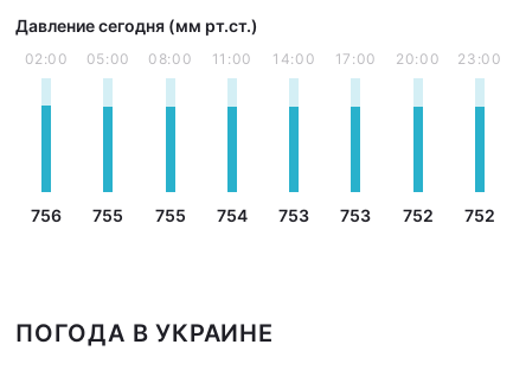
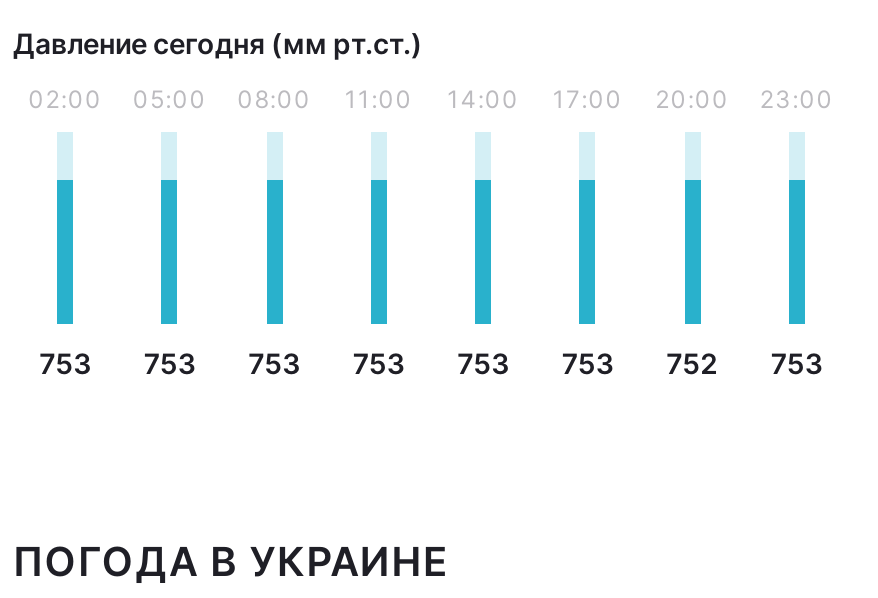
- 756
+ 753

- 755
+ 753

- 755
+ 753

- 754
+ 753

- 752
+ 753
